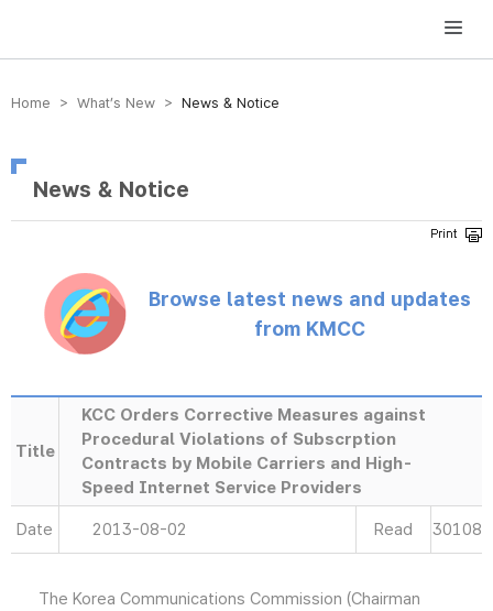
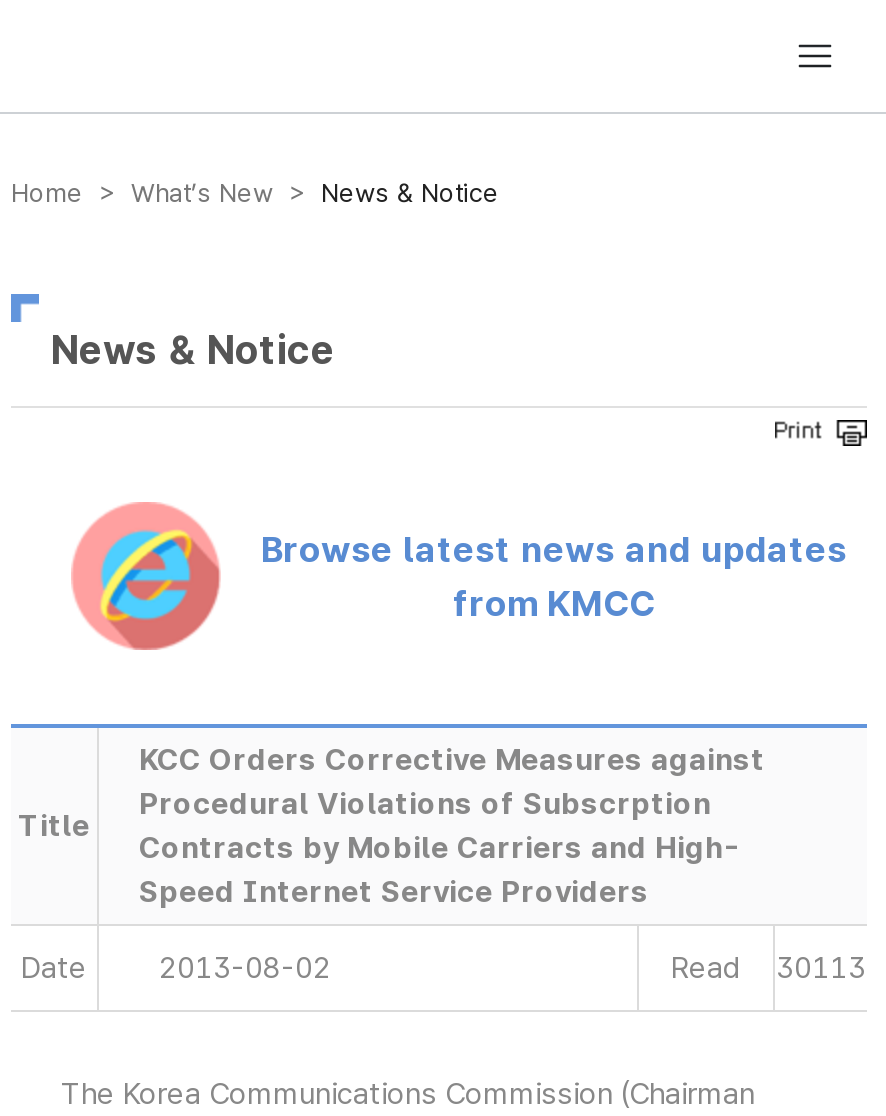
- Read 30108
+ Read 30113
